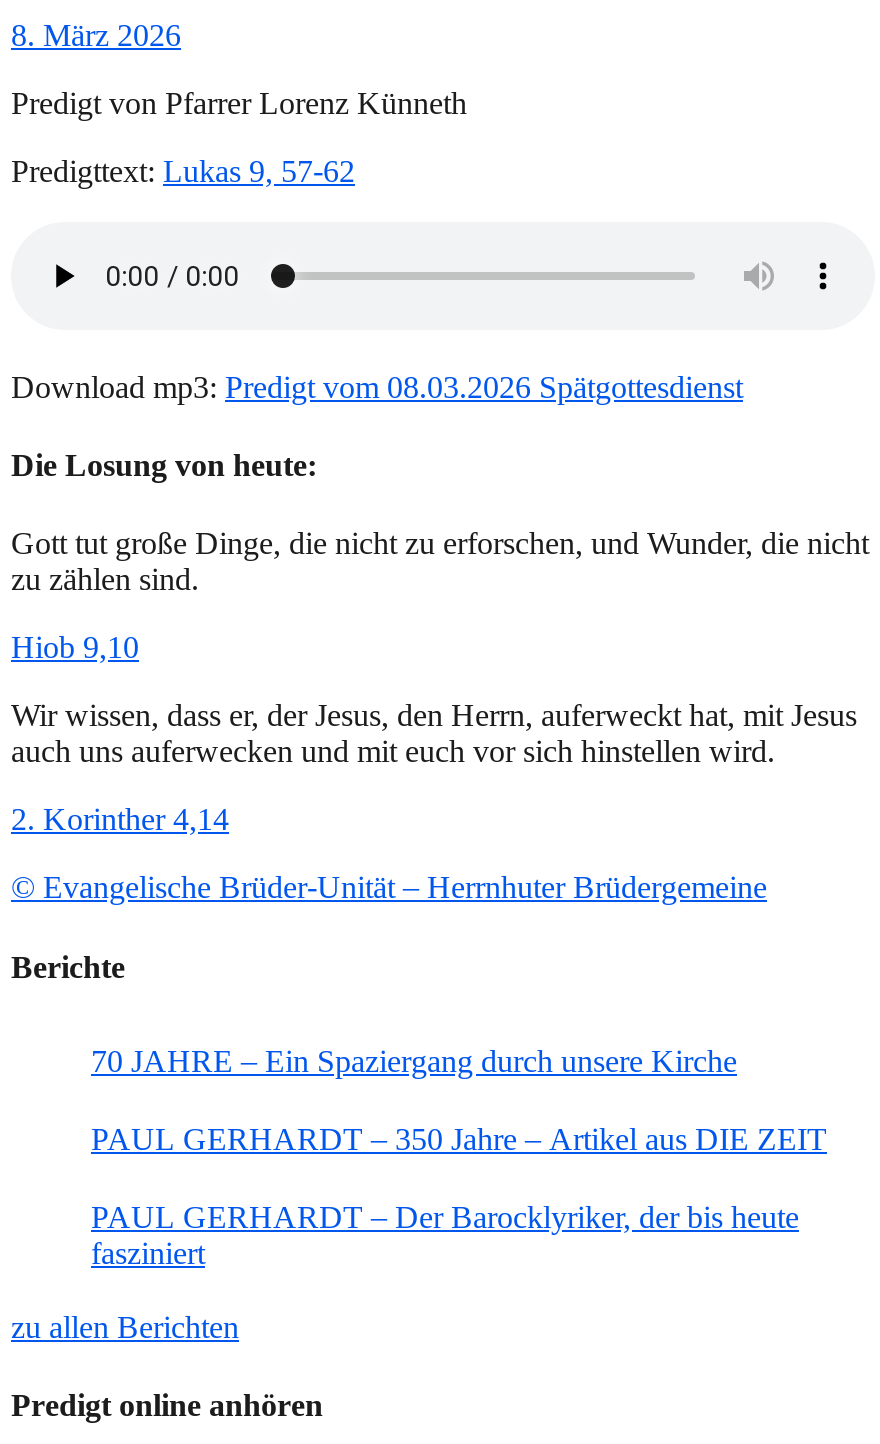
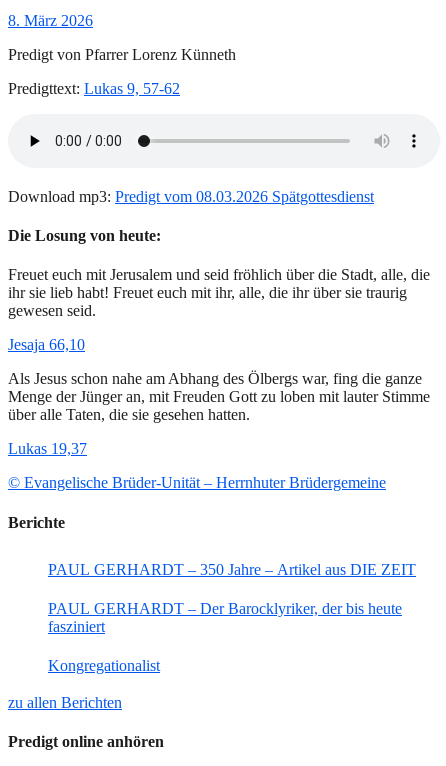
- Gott tut große Dinge, die nicht zu erforschen, und Wunder, die nicht
- zu zählen sind.
+ Freuet euch mit Jerusalem und seid fröhlich über die Stadt, alle, die
+ ihr sie lieb habt! Freuet euch mit ihr, alle, die ihr über sie traurig
+ gewesen seid.

- Hiob 9,10
+ Jesaja 66,10

- Wir wissen, dass er, der Jesus, den Herrn, auferweckt hat, mit Jesus
- auch uns auferwecken und mit euch vor sich hinstellen wird.
+ Als Jesus schon nahe am Abhang des Ölbergs war, fing die ganze
+ Menge der Jünger an, mit Freuden Gott zu loben mit lauter Stimme
+ über alle Taten, die sie gesehen hatten.

- 2. Korinther 4,14
+ Lukas 19,37

- 70 JAHRE – Ein Spaziergang durch unsere Kirche

+ Kongregationalist
